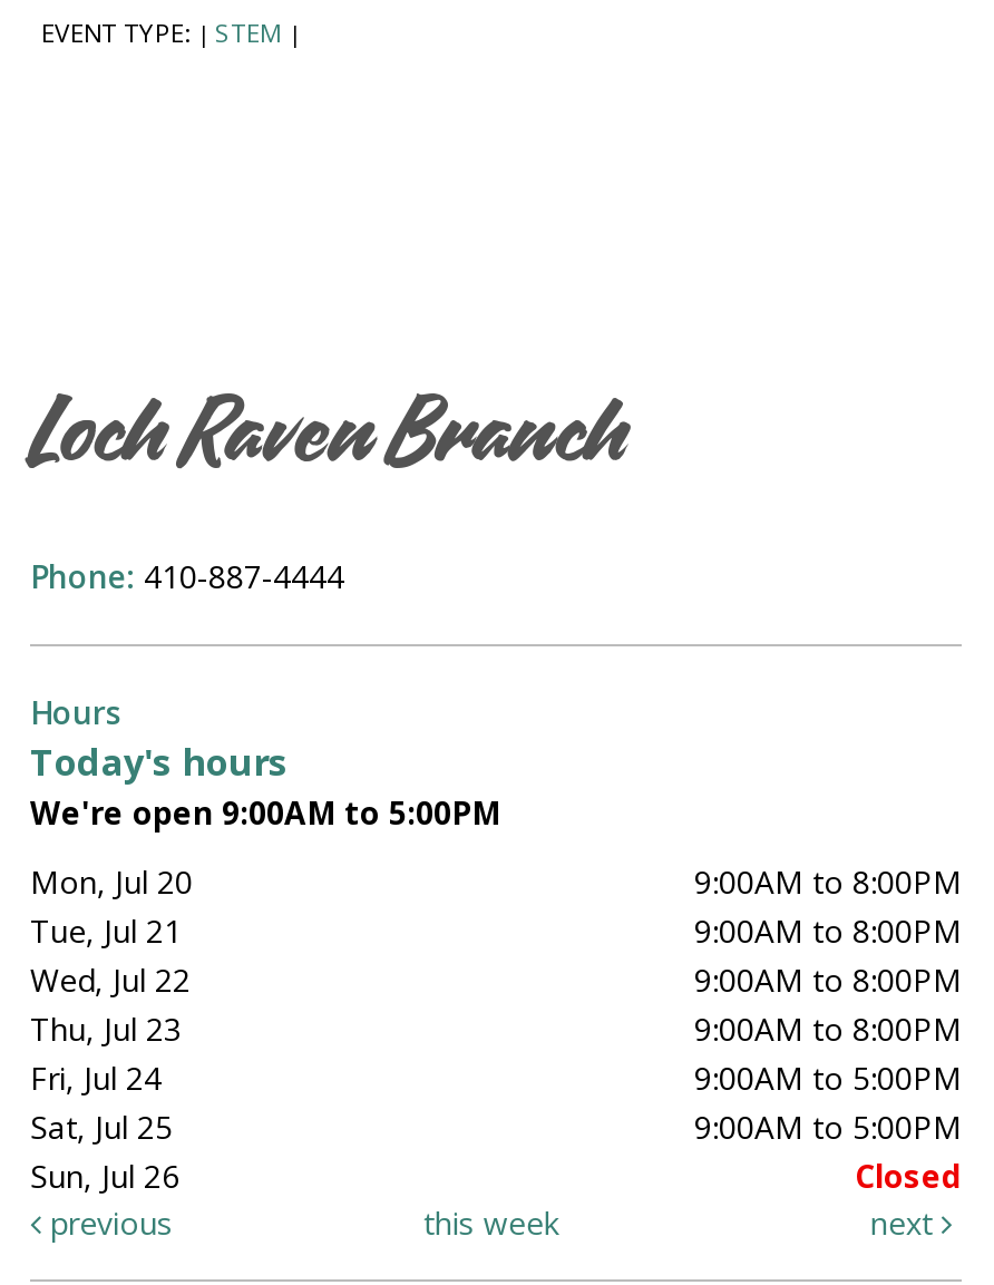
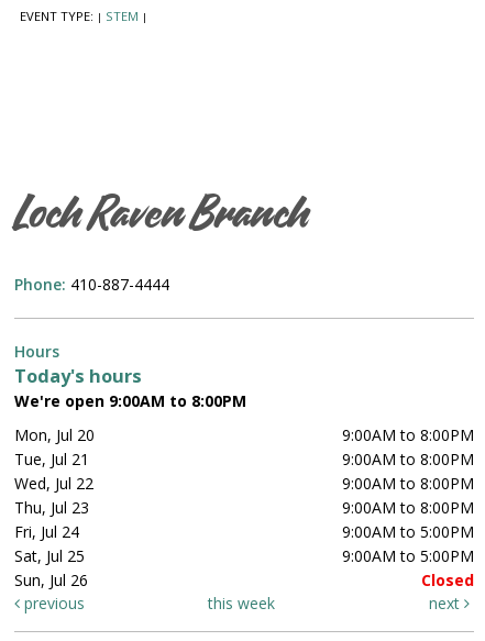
- We're open 9:00AM to 5:00PM
+ We're open 9:00AM to 8:00PM
